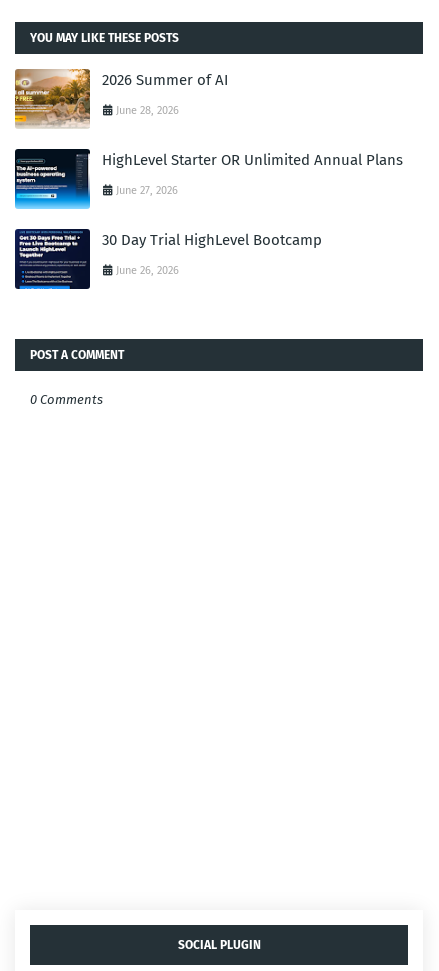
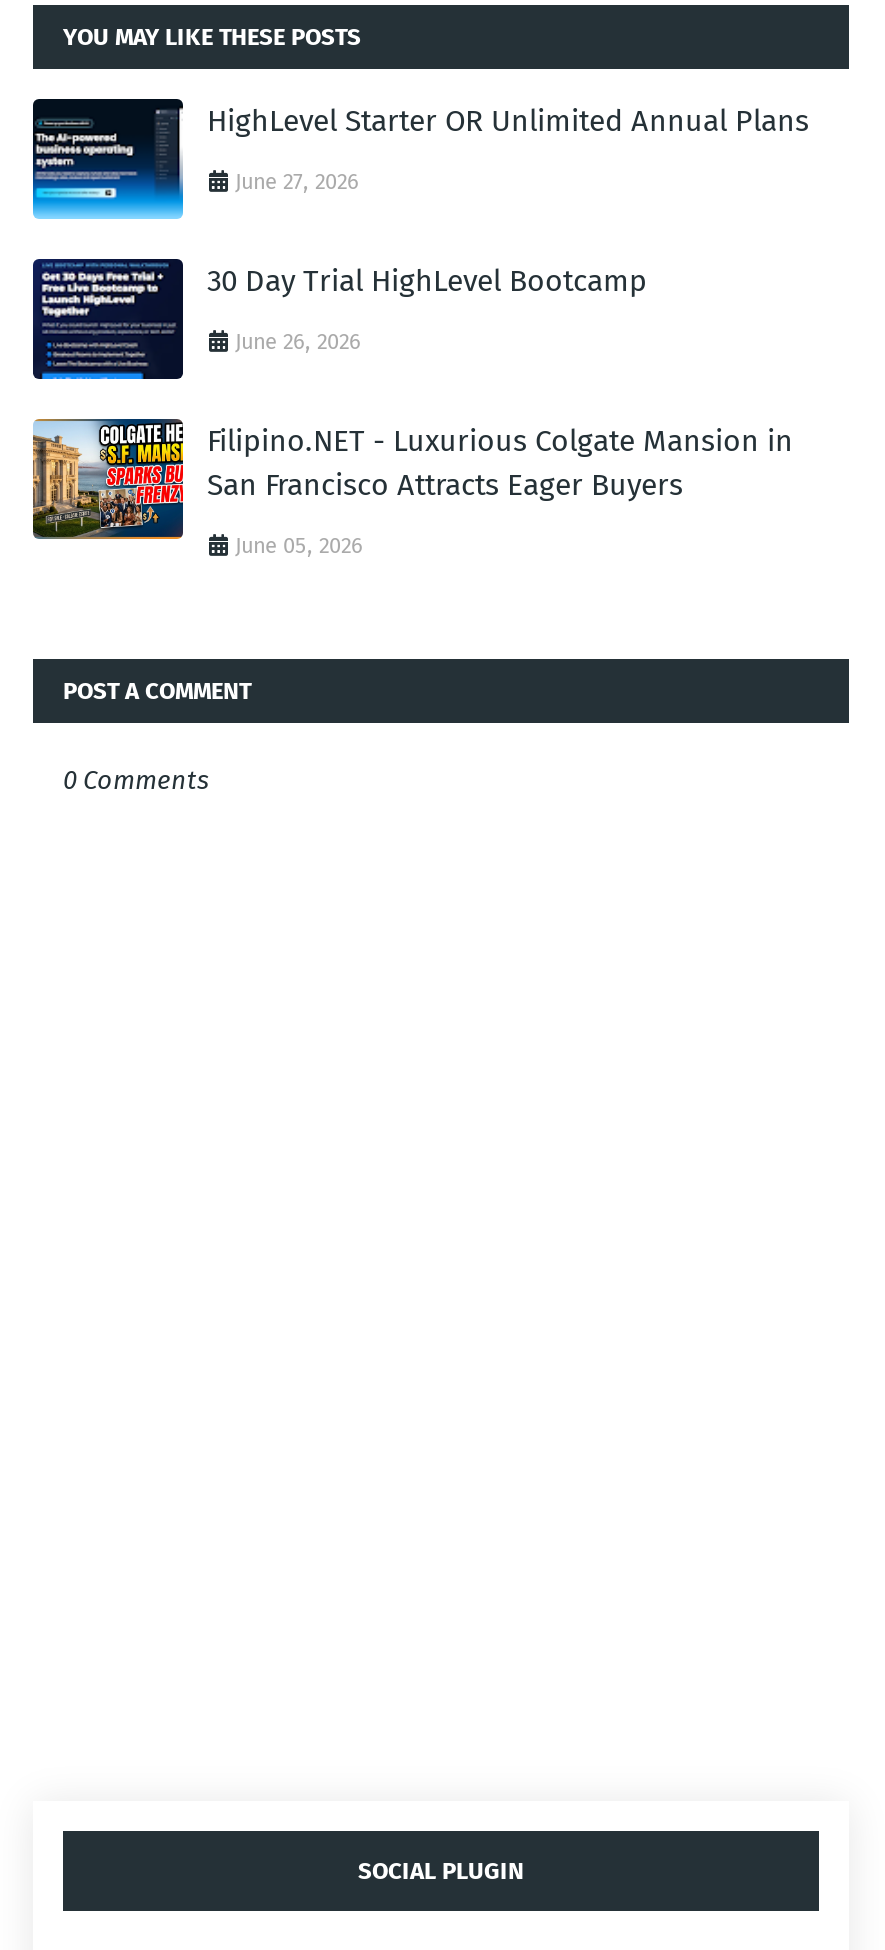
- [image]
- 2026 Summer of AI
- June 28, 2026

moved up: [image] | HighLevel Starter OR Unlimited Annual Plans | June 27, 2026 | 30 Day Trial HighLevel Bootcamp | June 26, 2026

+ [image]
+ Filipino.NET - Luxurious Colgate Mansion in
+ San Francisco Attracts Eager Buyers
+ June 05, 2026
